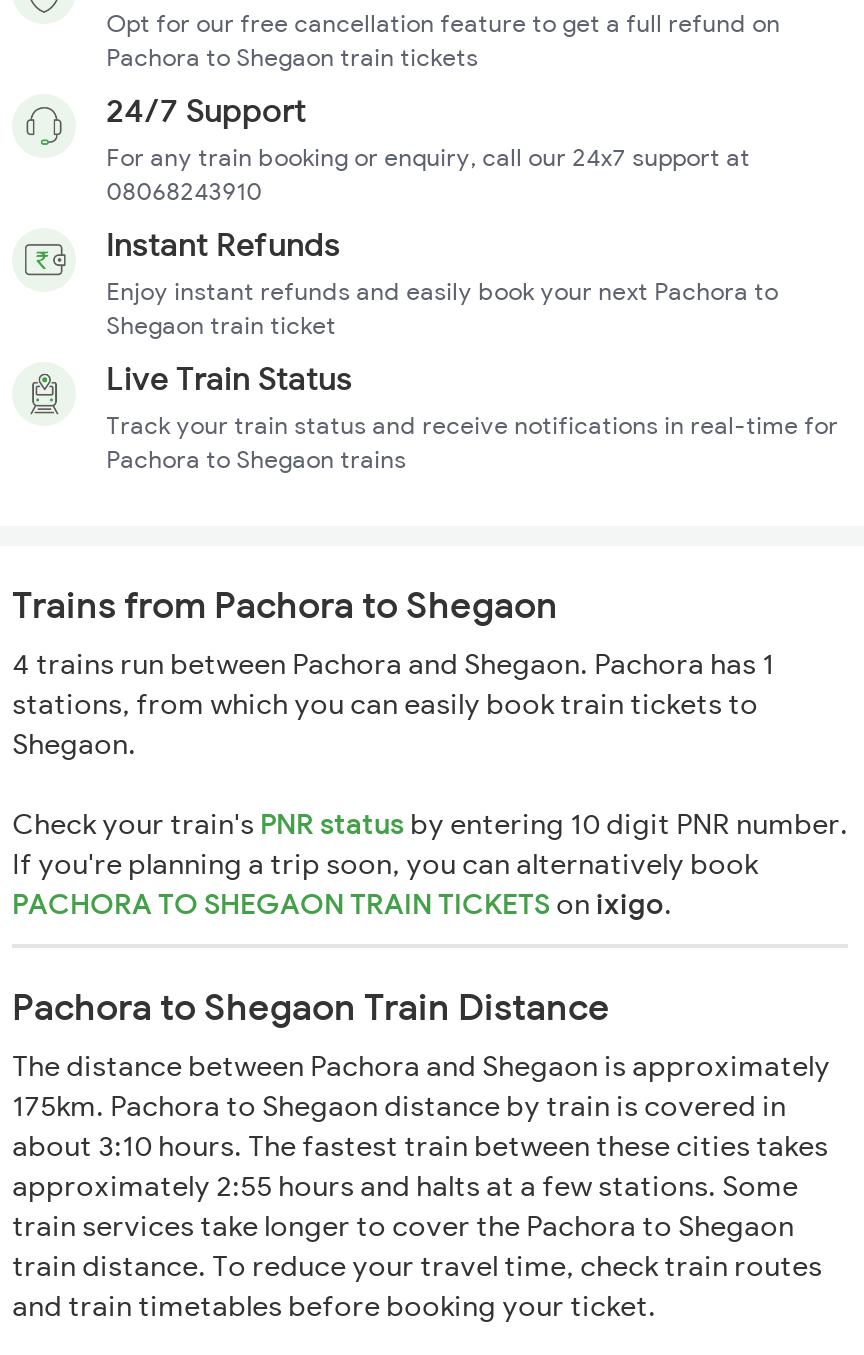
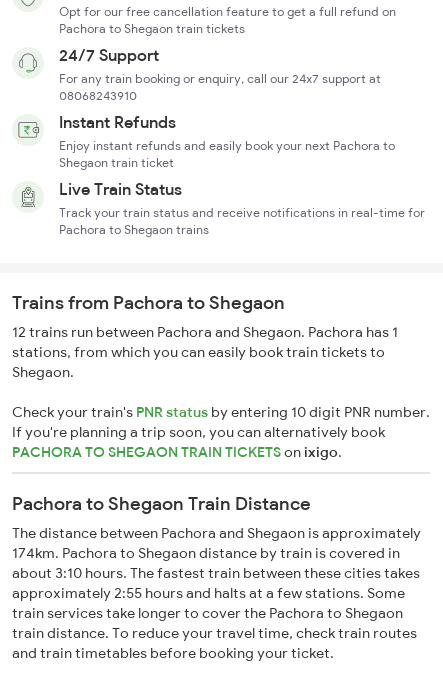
- 4 trains run between Pachora and Shegaon. Pachora has 1
+ 12 trains run between Pachora and Shegaon. Pachora has 1

- 175km. Pachora to Shegaon distance by train is covered in
+ 174km. Pachora to Shegaon distance by train is covered in
